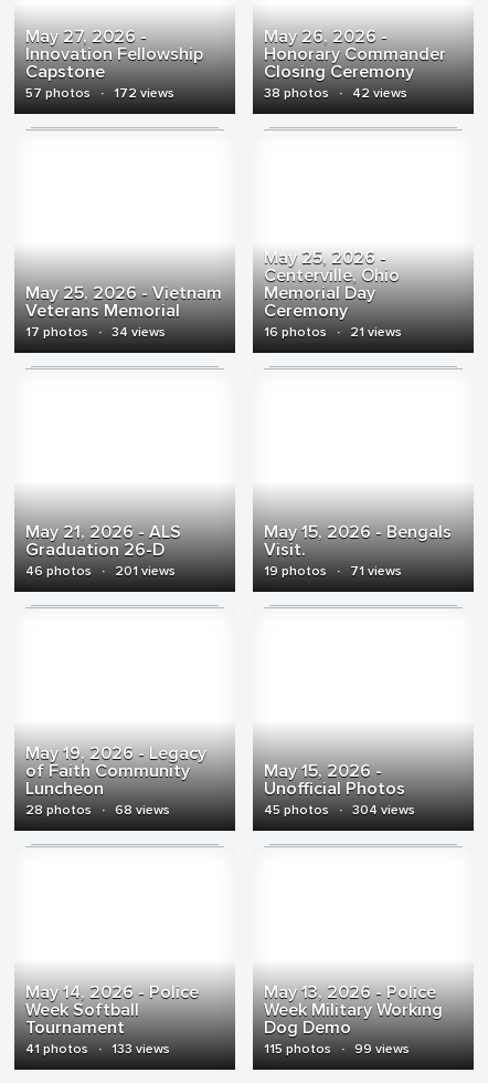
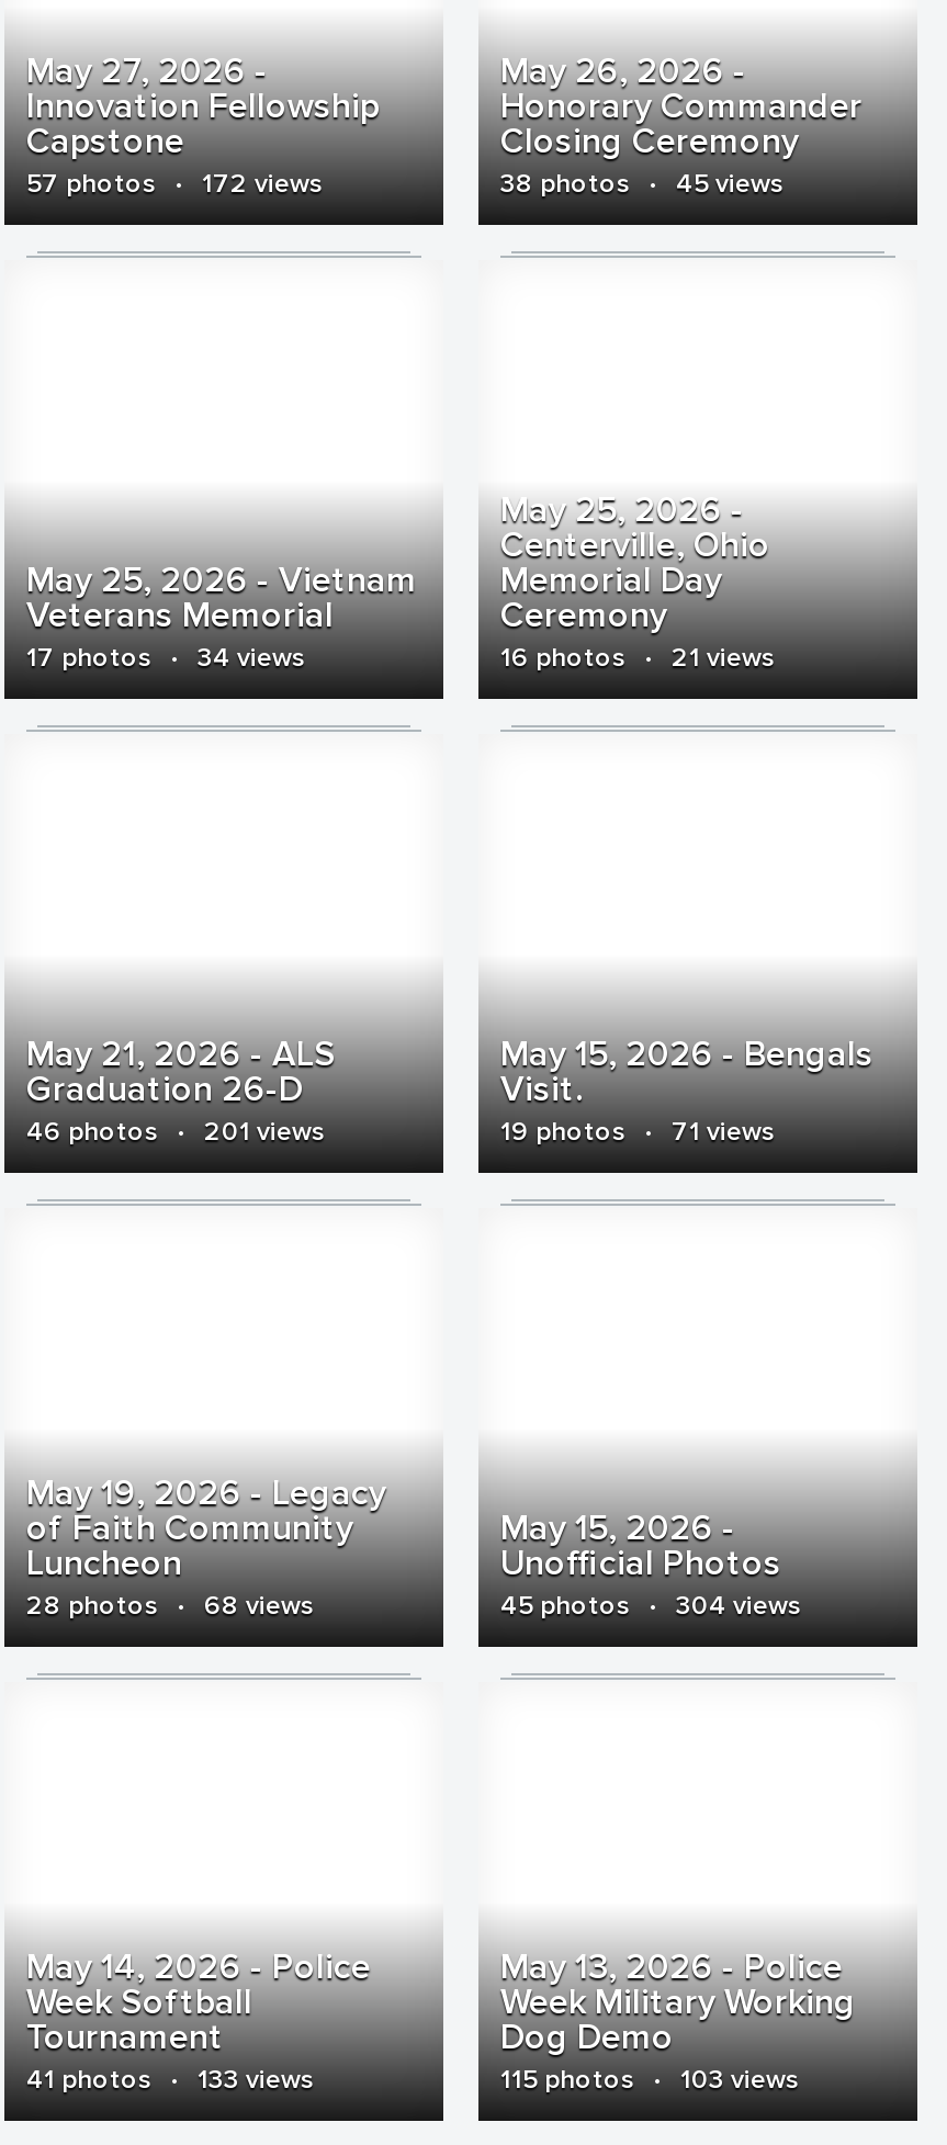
- 38 photos · 42 views
+ 38 photos · 45 views

- 115 photos · 99 views
+ 115 photos · 103 views
